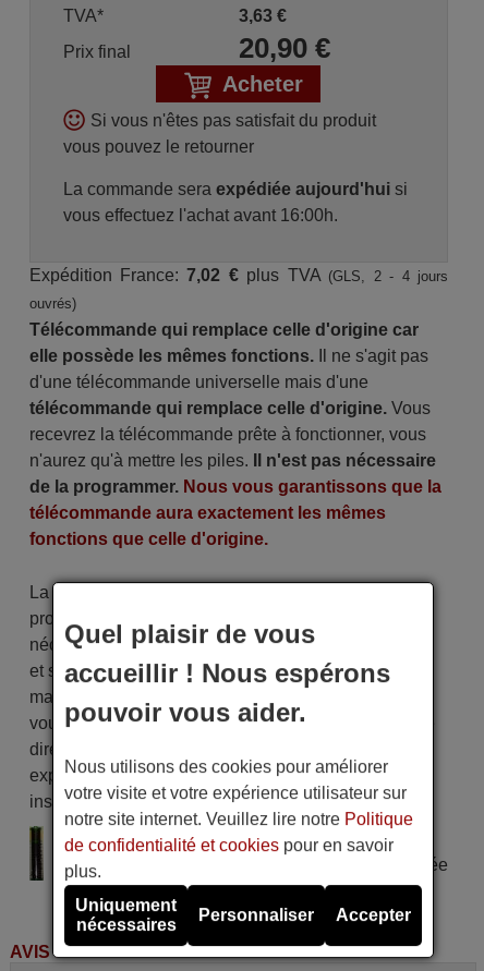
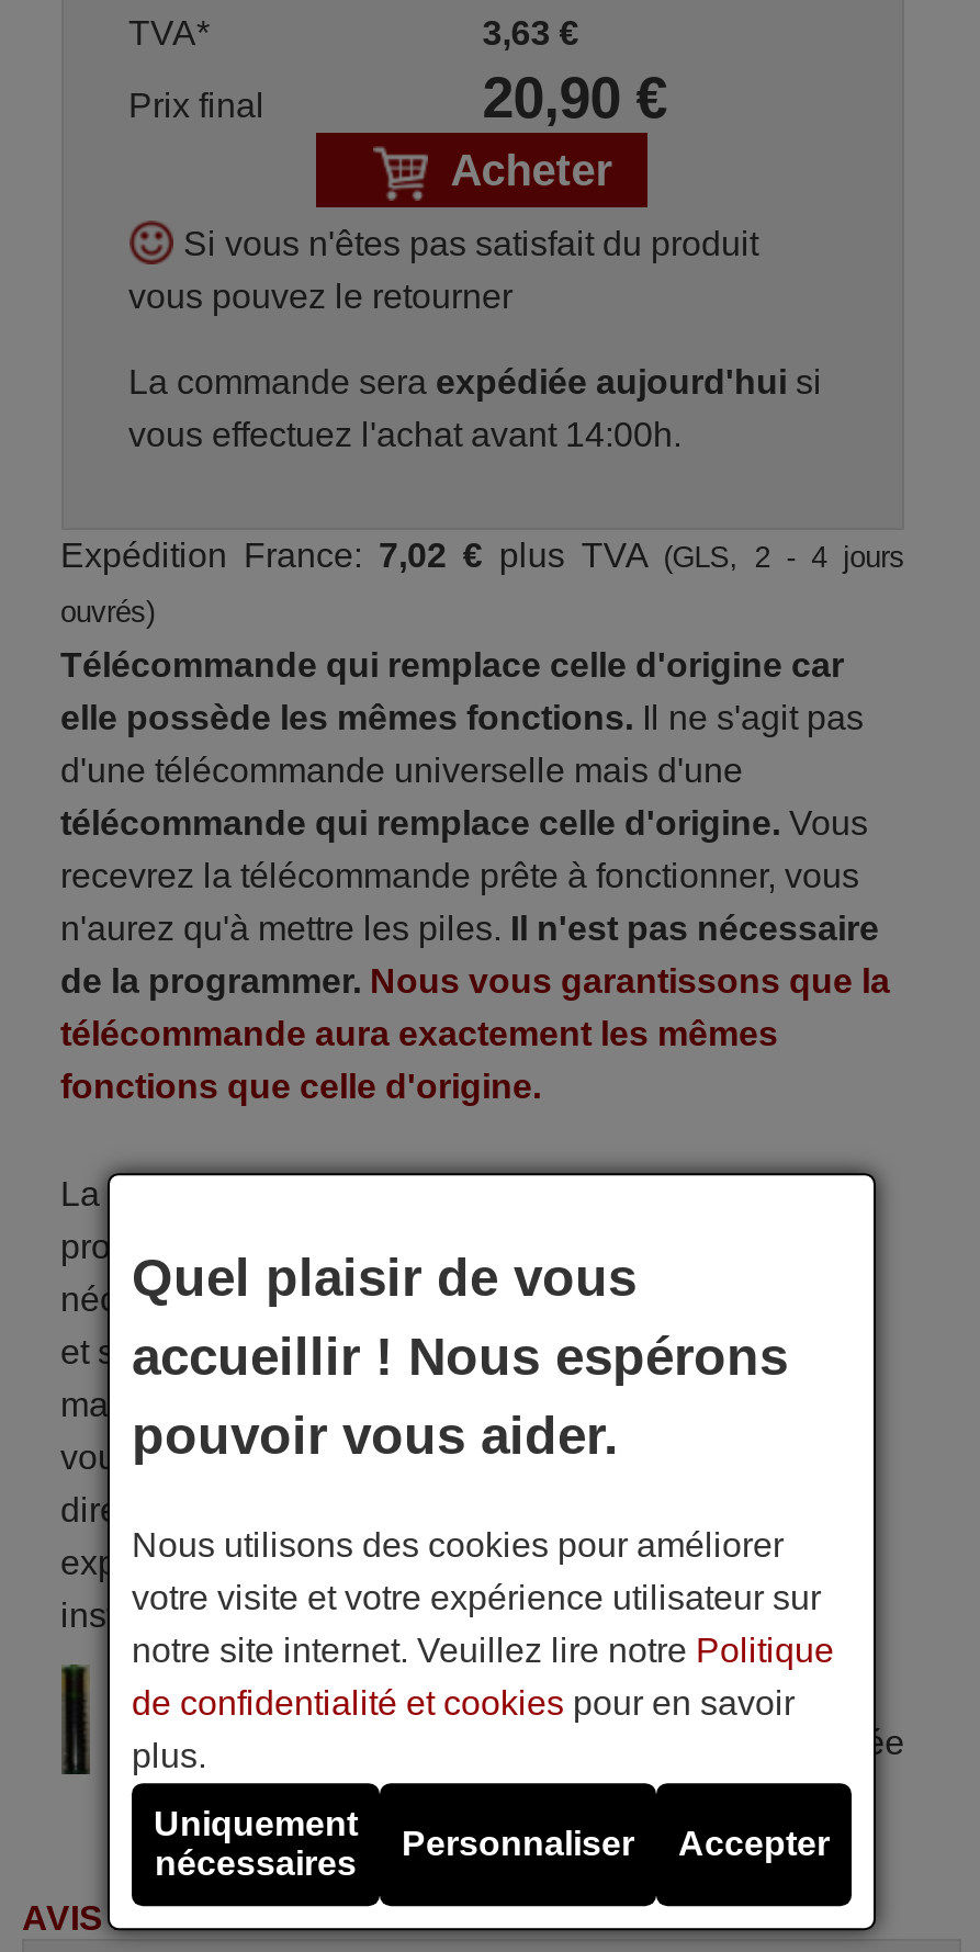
- vous effectuez l'achat avant 16:00h.
+ vous effectuez l'achat avant 14:00h.
